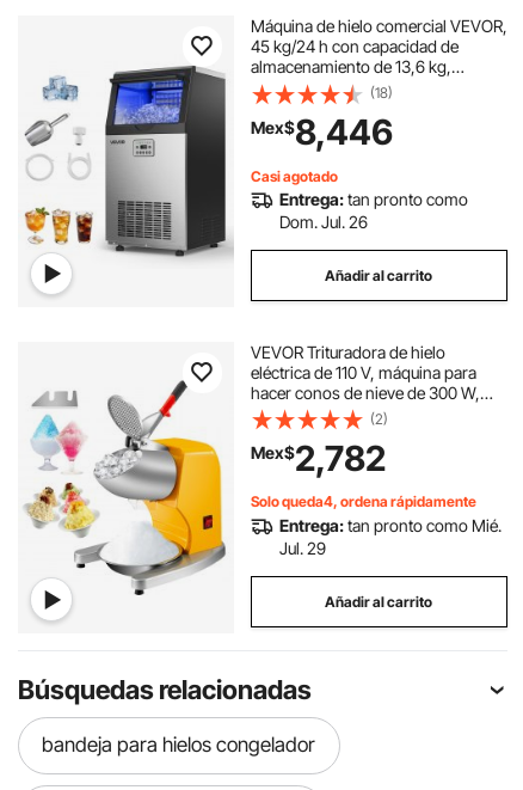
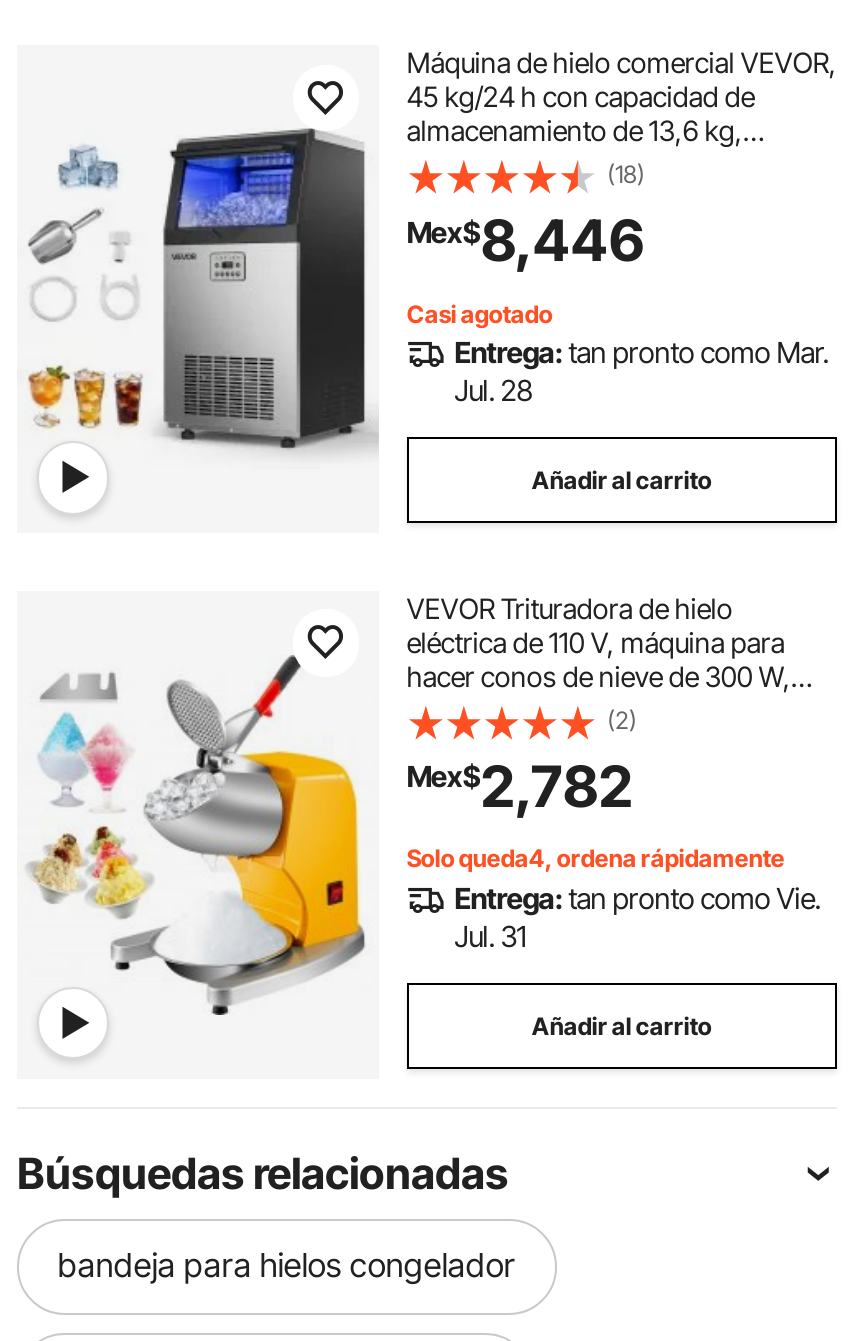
- Entrega: tan pronto como
- Dom. Jul. 26
+ Entrega: tan pronto como Mar.
+ Jul. 28

- Entrega: tan pronto como Mié.
+ Entrega: tan pronto como Vie.

- Jul. 29
+ Jul. 31
